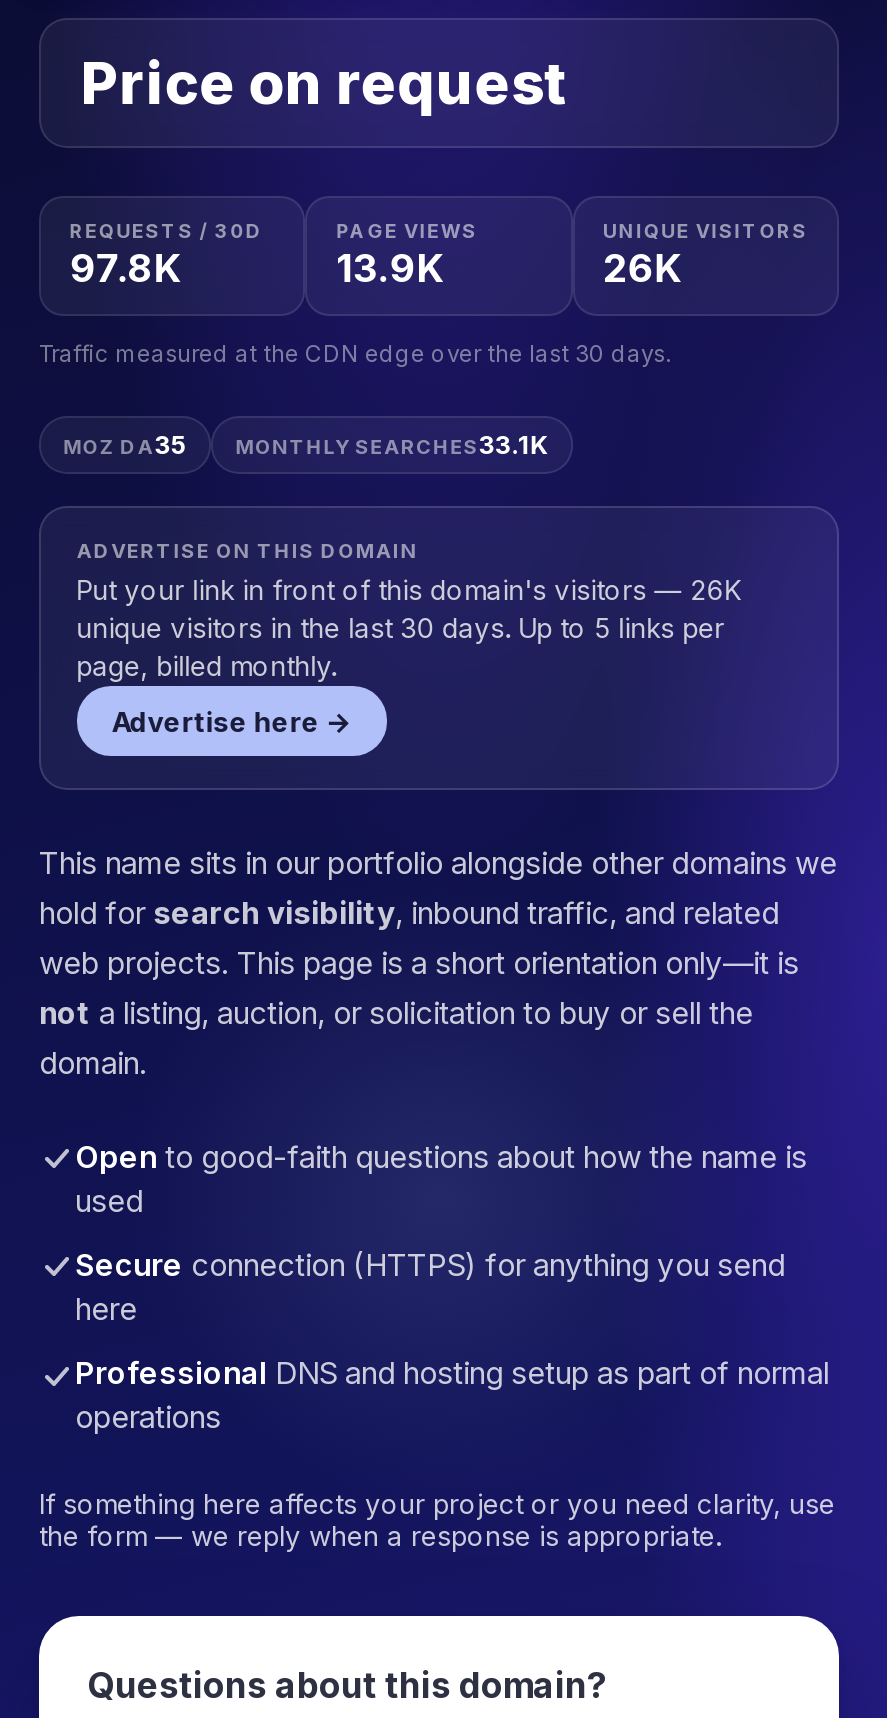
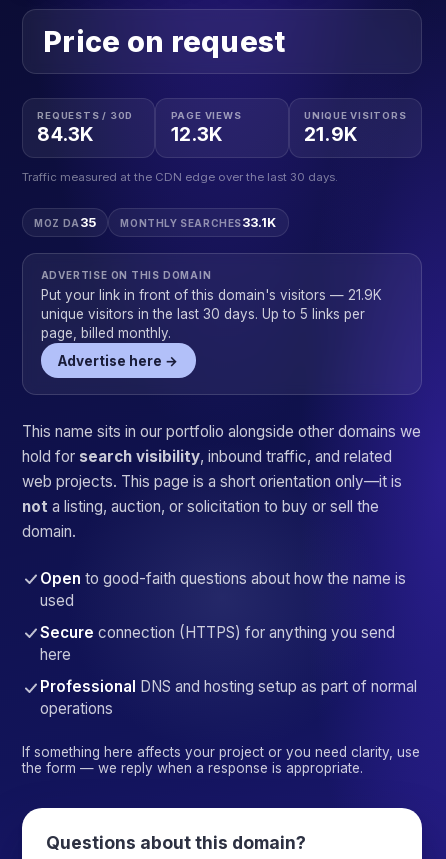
- 97.8K
+ 84.3K

- 13.9K
+ 12.3K

- 26K
+ 21.9K

- Put your link in front of this domain's visitors — 26K
+ Put your link in front of this domain's visitors — 21.9K
